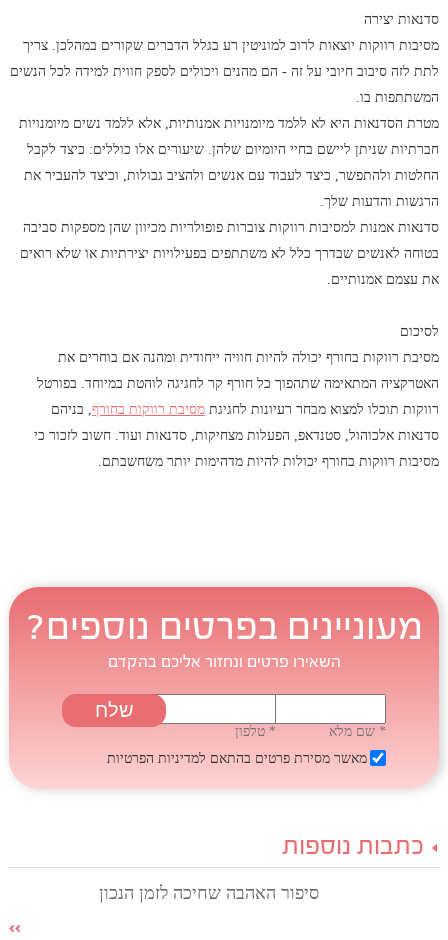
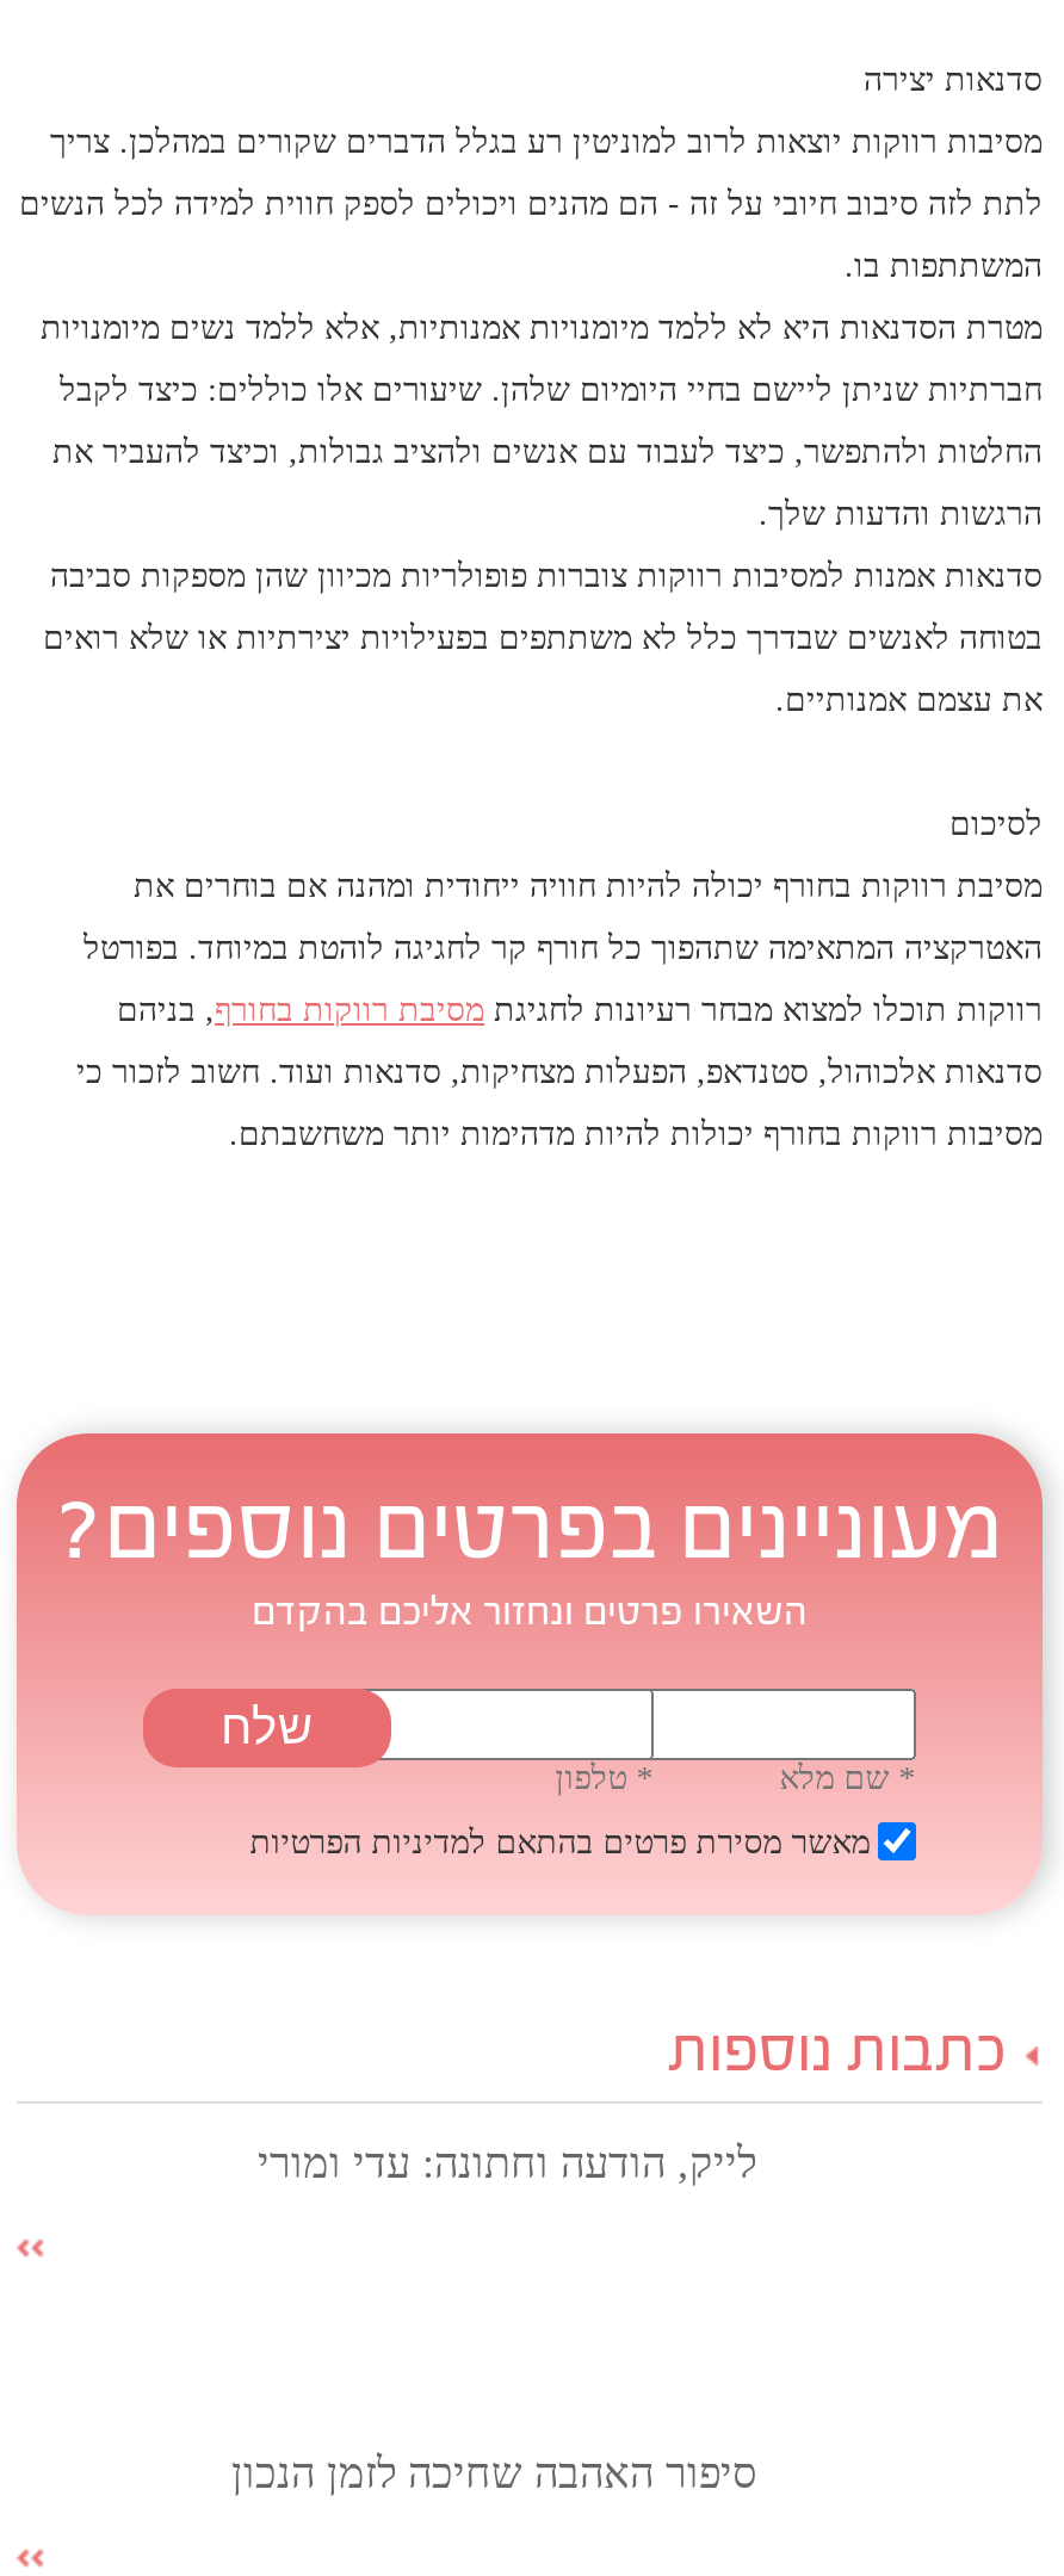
+ לייק, הודעה וחתונה: עדי ומורי
